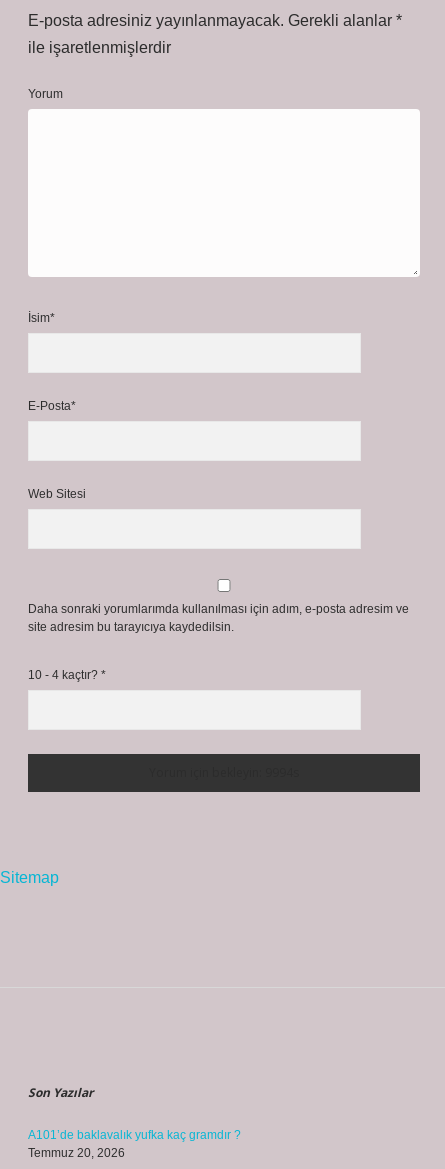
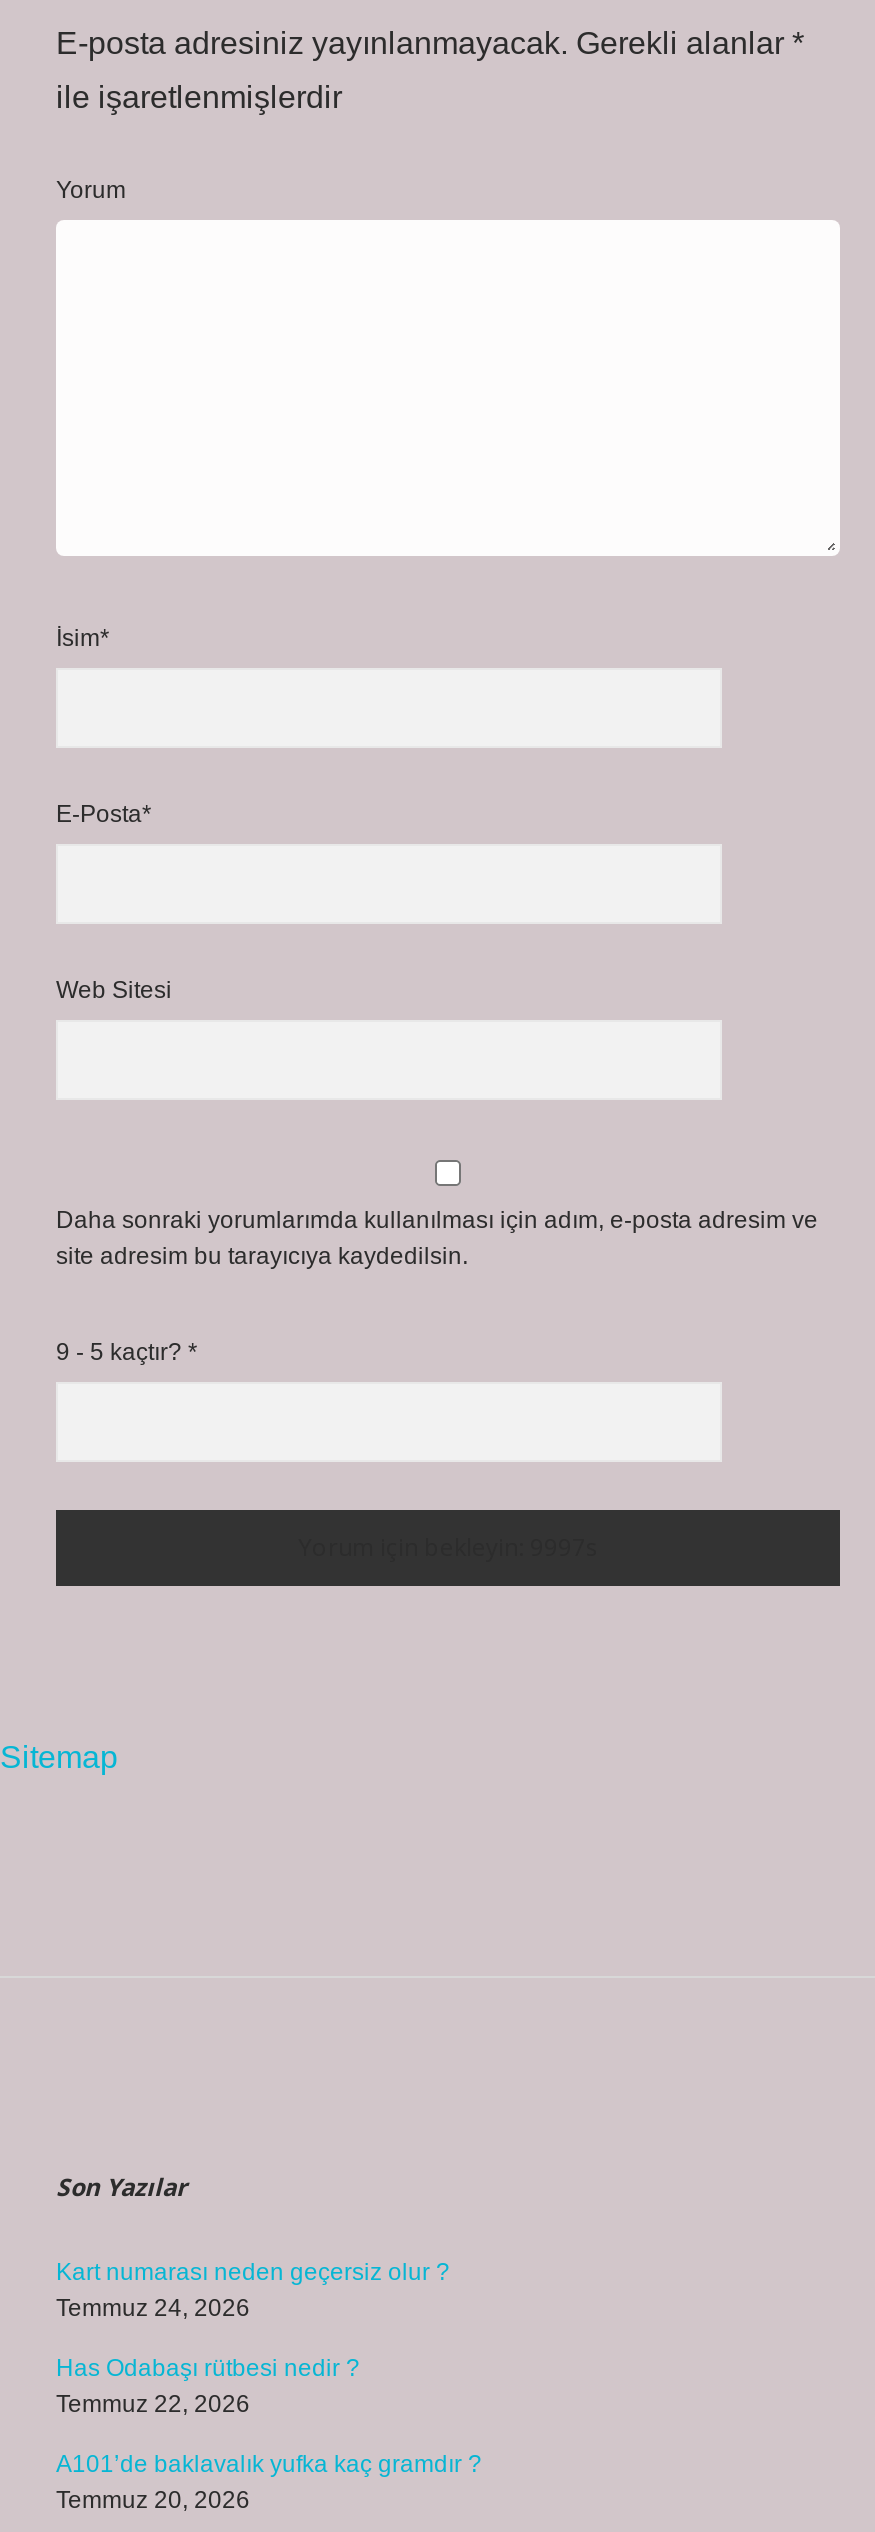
- 10 - 4 kaçtır? *
+ 9 - 5 kaçtır? *

+ Kart numarası neden geçersiz olur ?
+ Temmuz 24, 2026
+ Has Odabaşı rütbesi nedir ?
+ Temmuz 22, 2026
